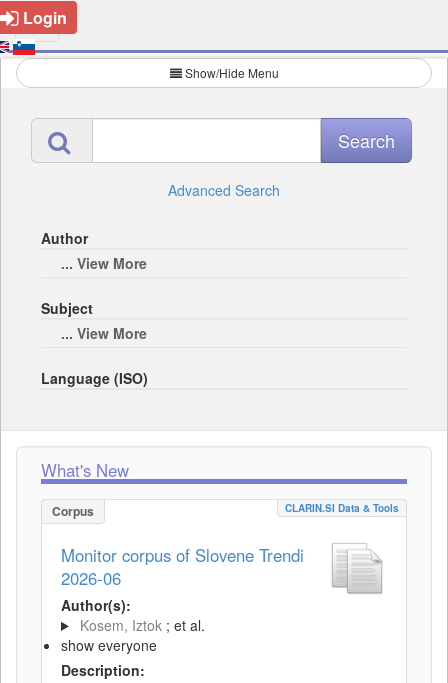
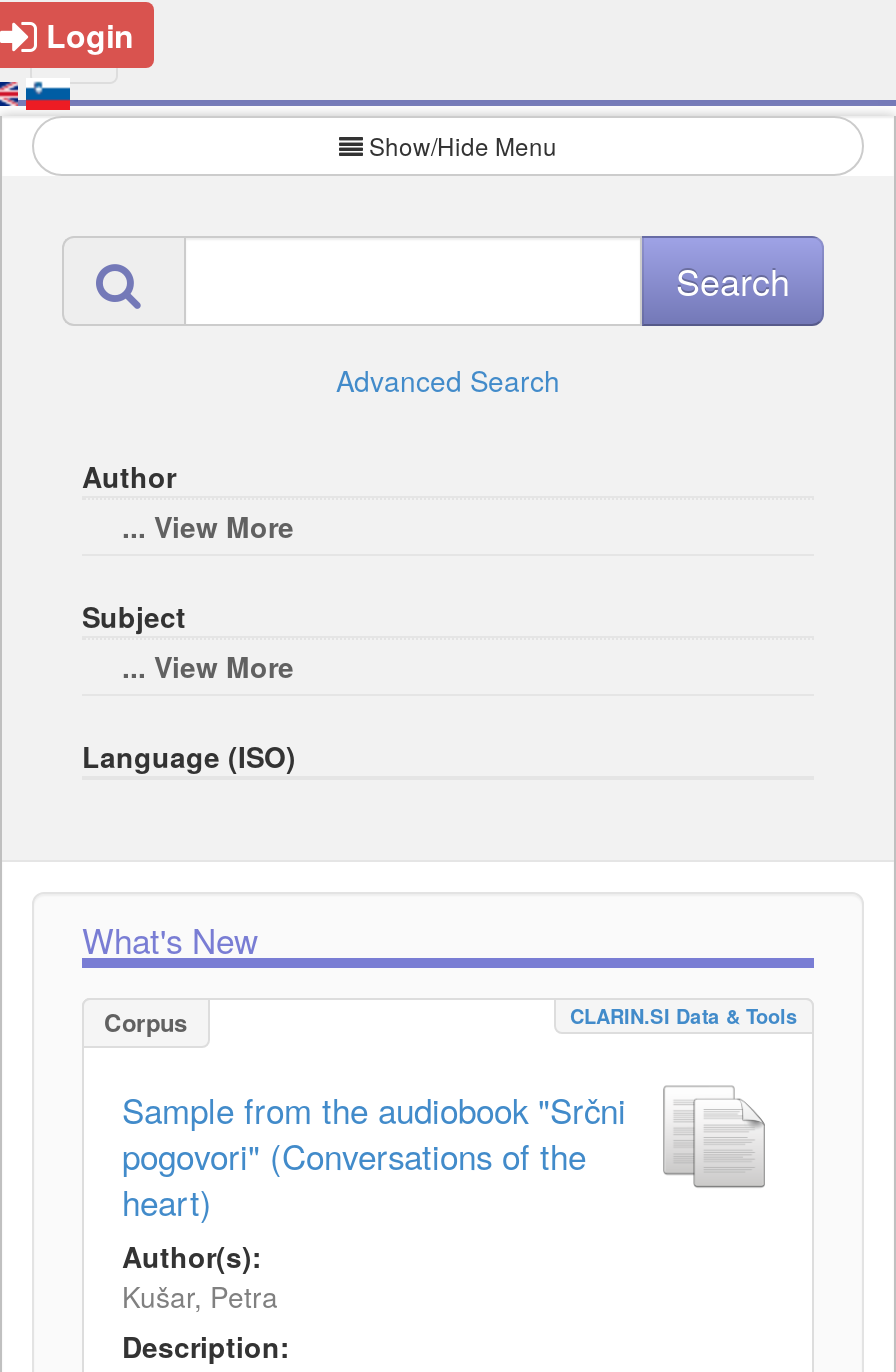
- Monitor corpus of Slovene Trendi
- 2026-06
+ Sample from the audiobook "Srčni
+ pogovori" (Conversations of the
+ heart)

moved down: Author(s):

- Kosem, Iztok ; et al.
- show everyone
+ Kušar, Petra
